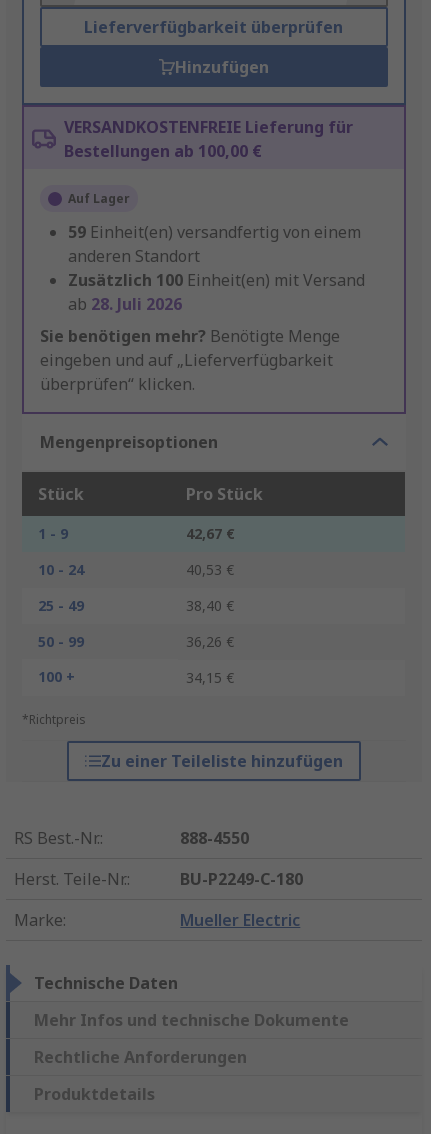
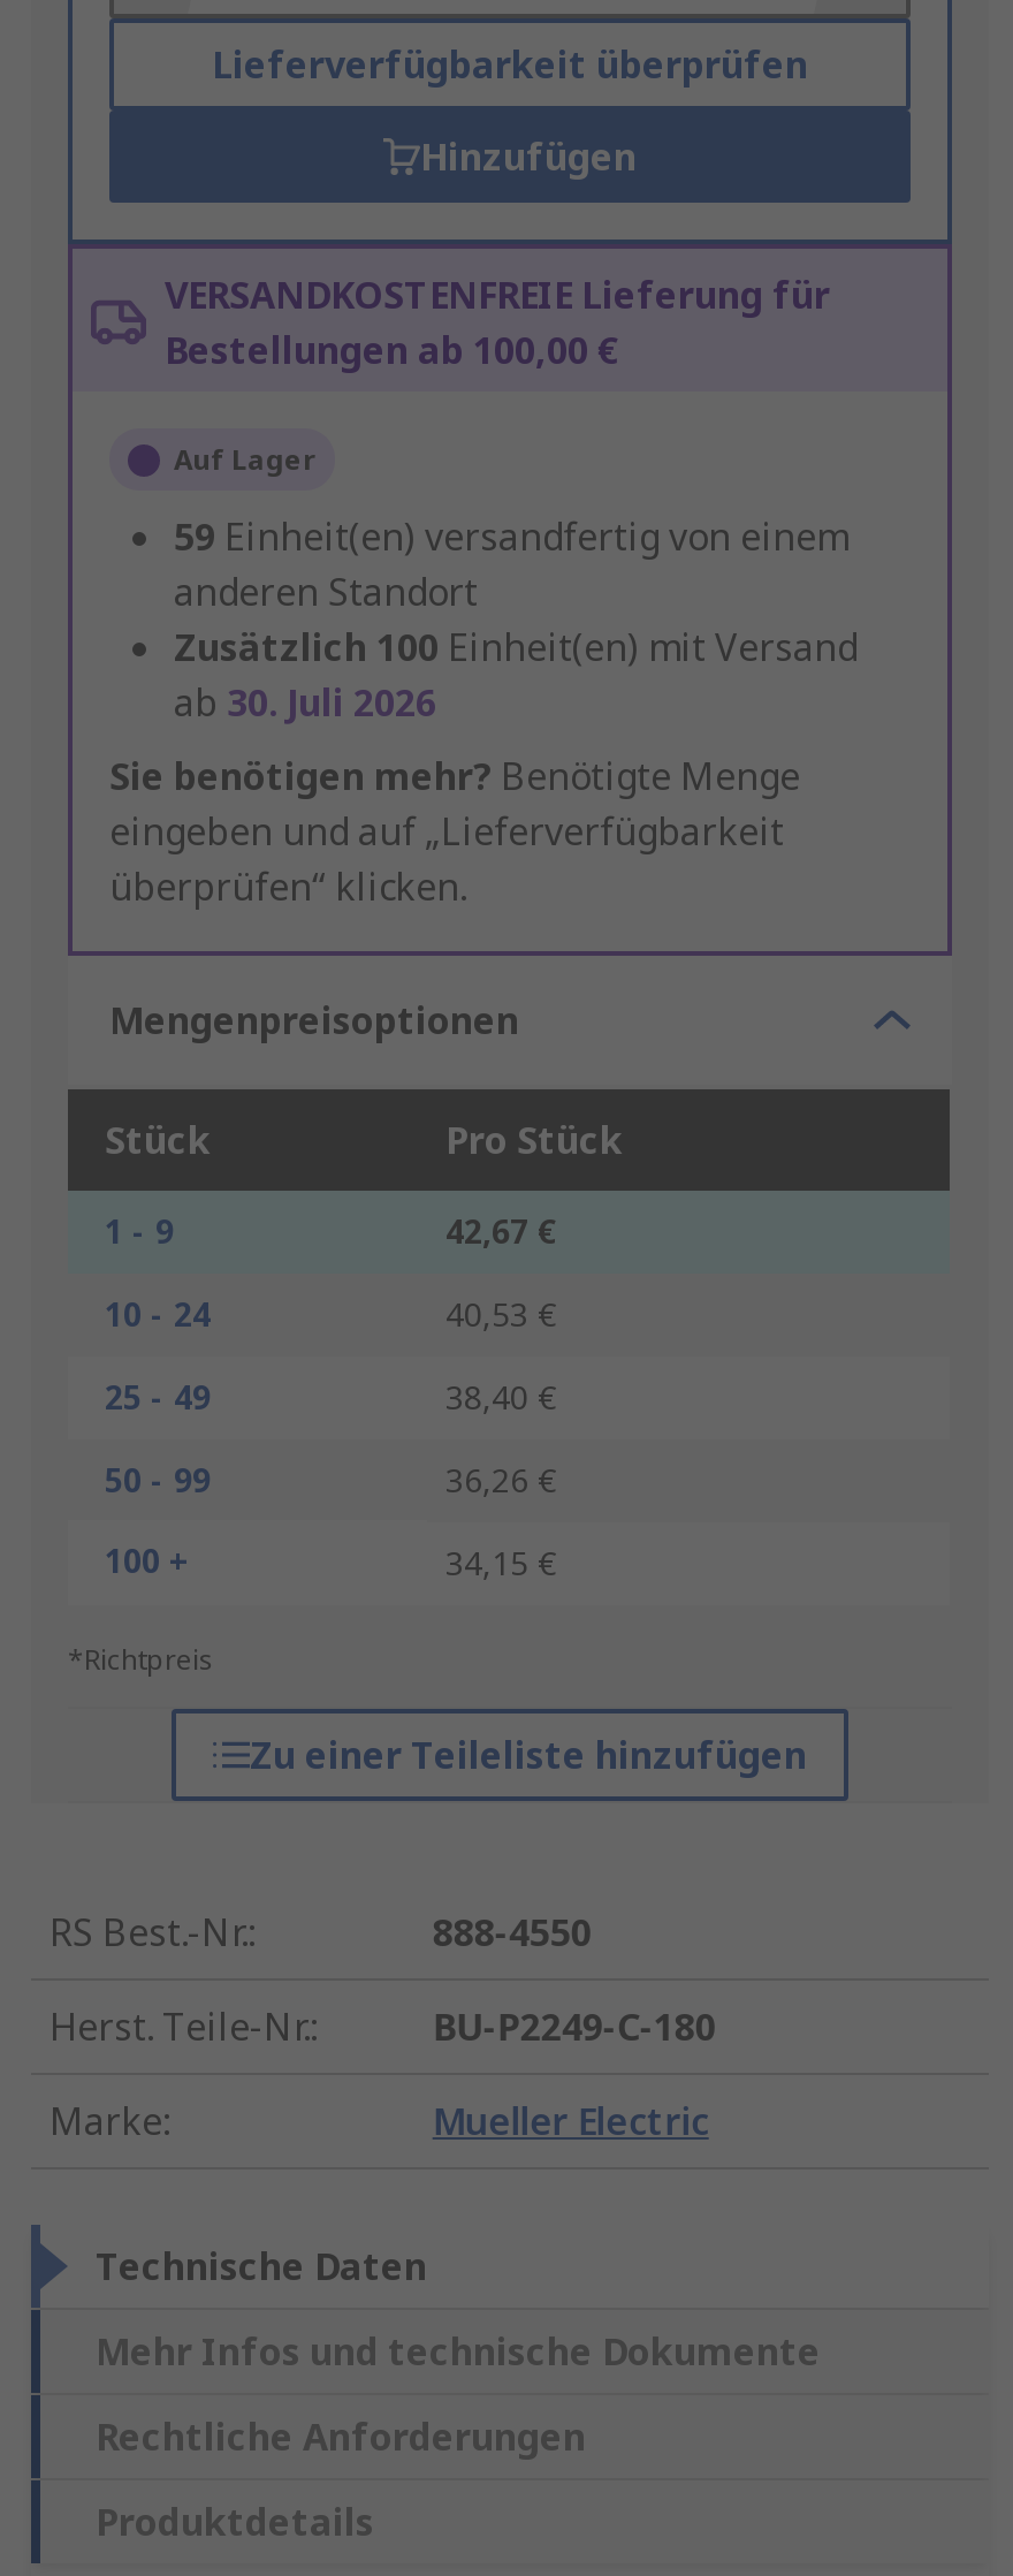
- ab 28. Juli 2026
+ ab 30. Juli 2026
